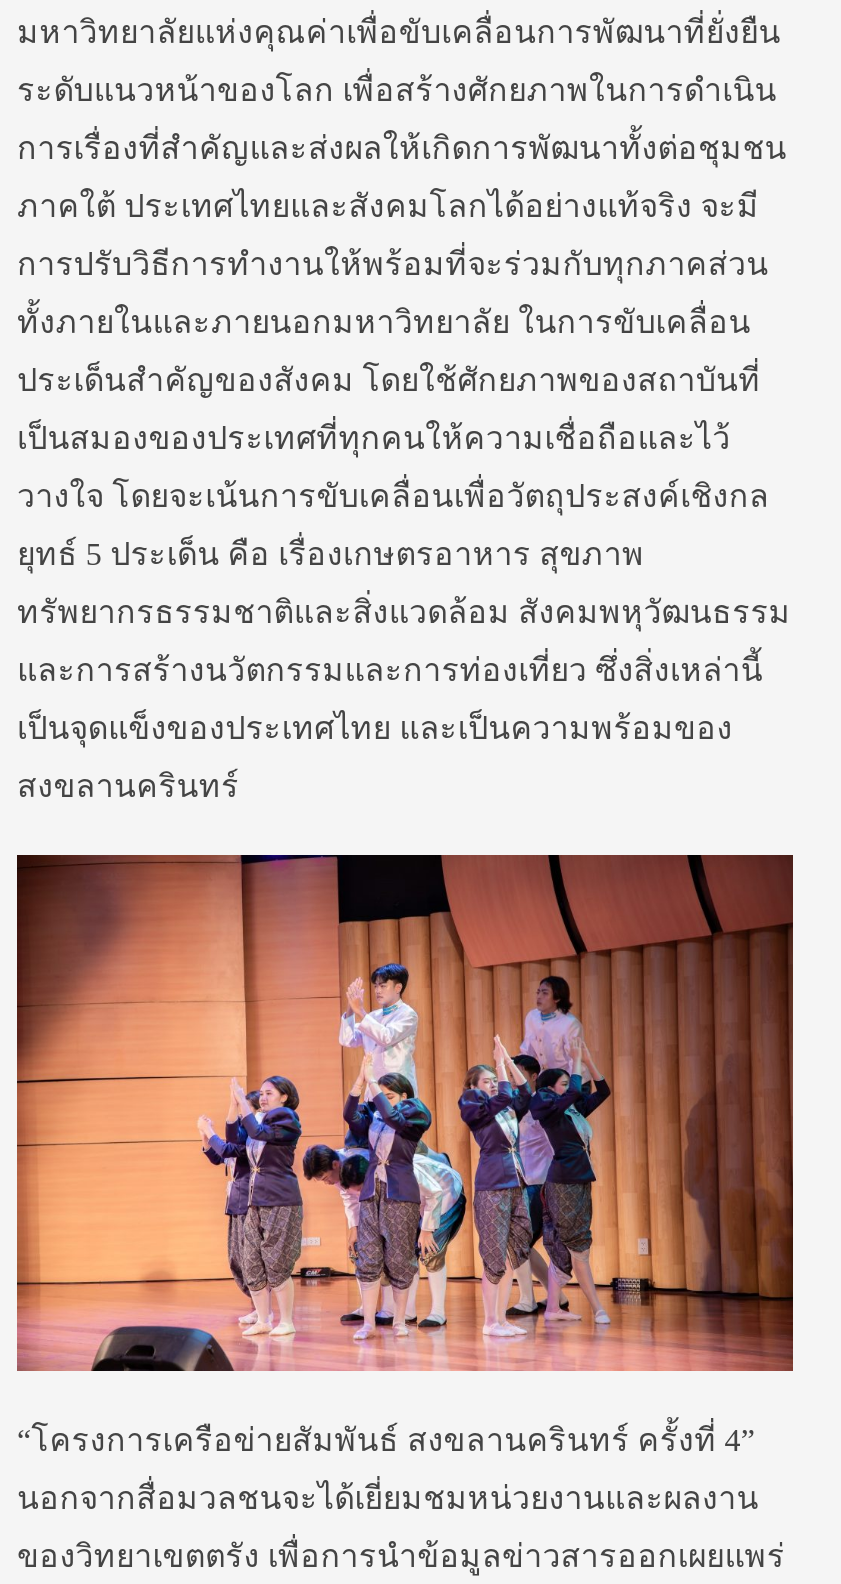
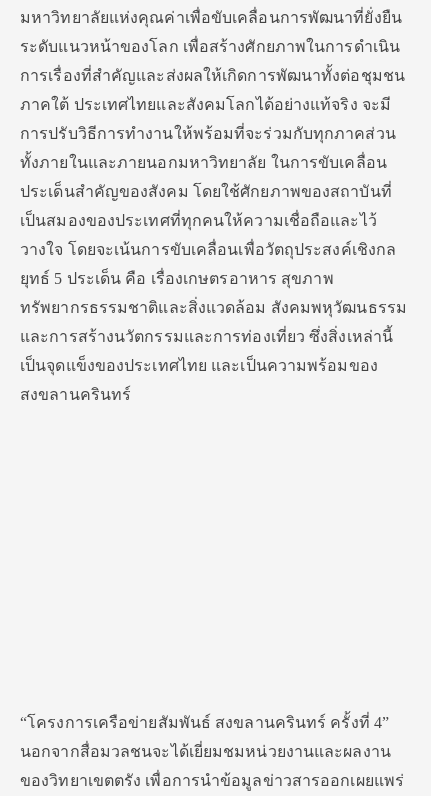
- [image]
